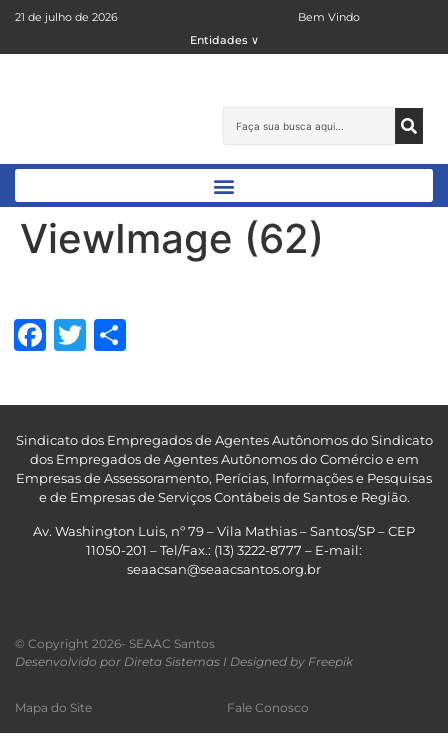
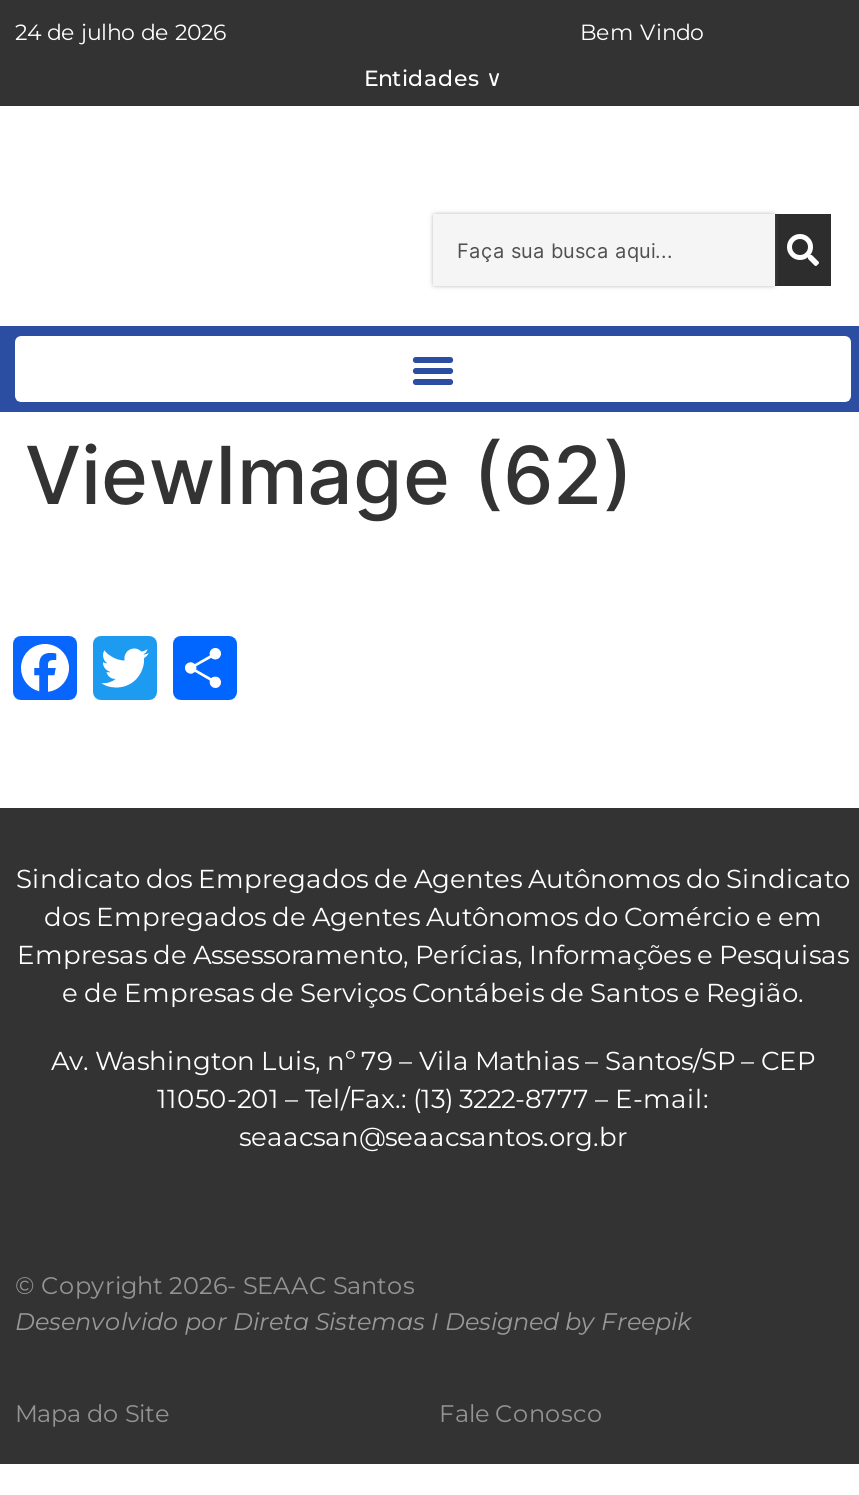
- 21 de julho de 2026
+ 24 de julho de 2026
